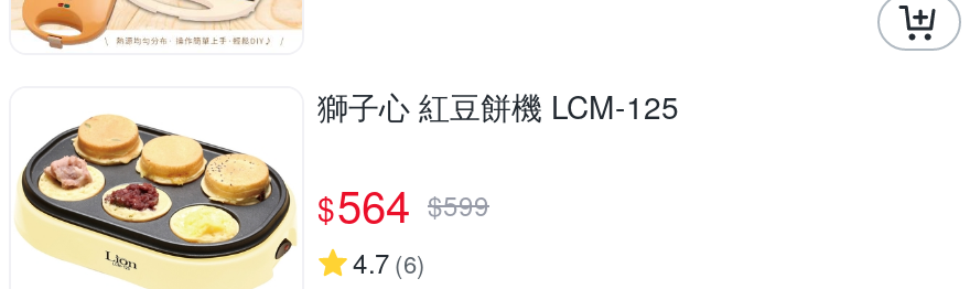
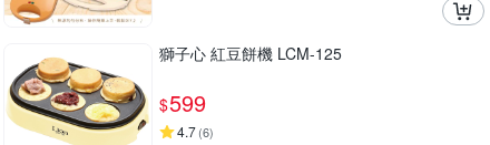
- $564 $599
+ $599
